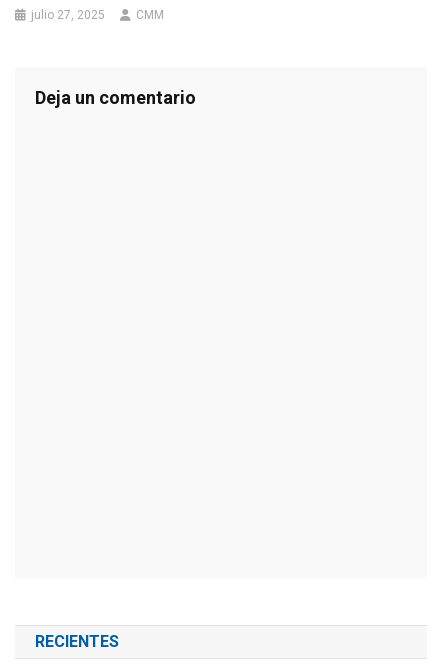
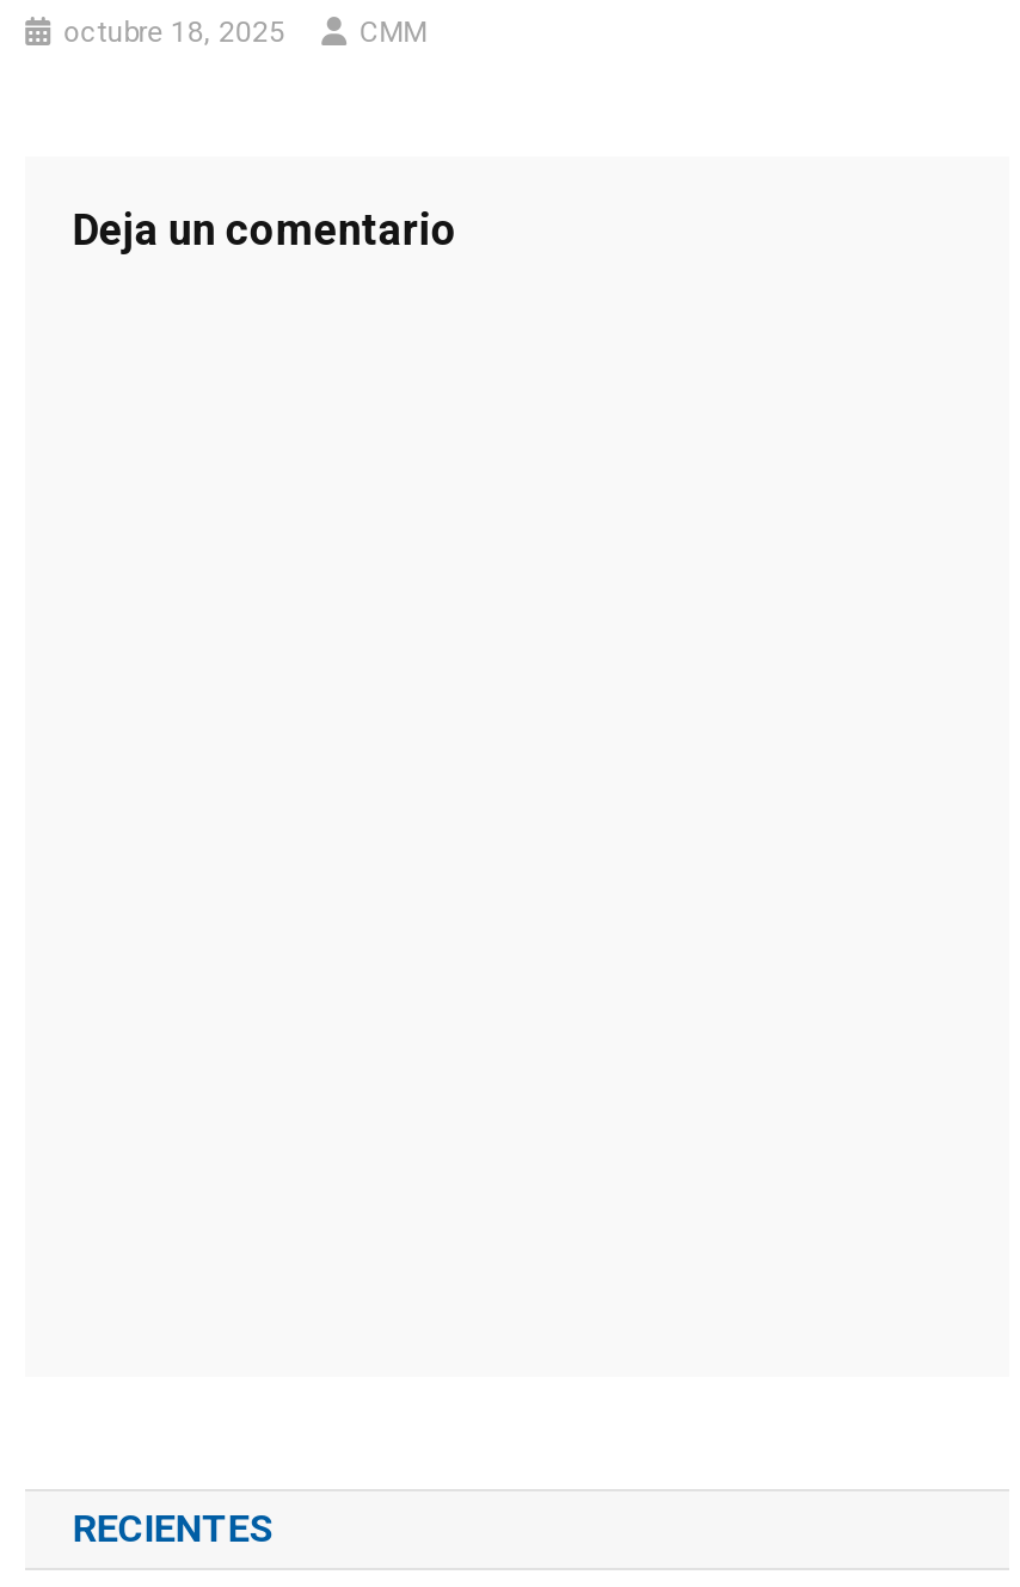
- julio 27, 2025
+ octubre 18, 2025
